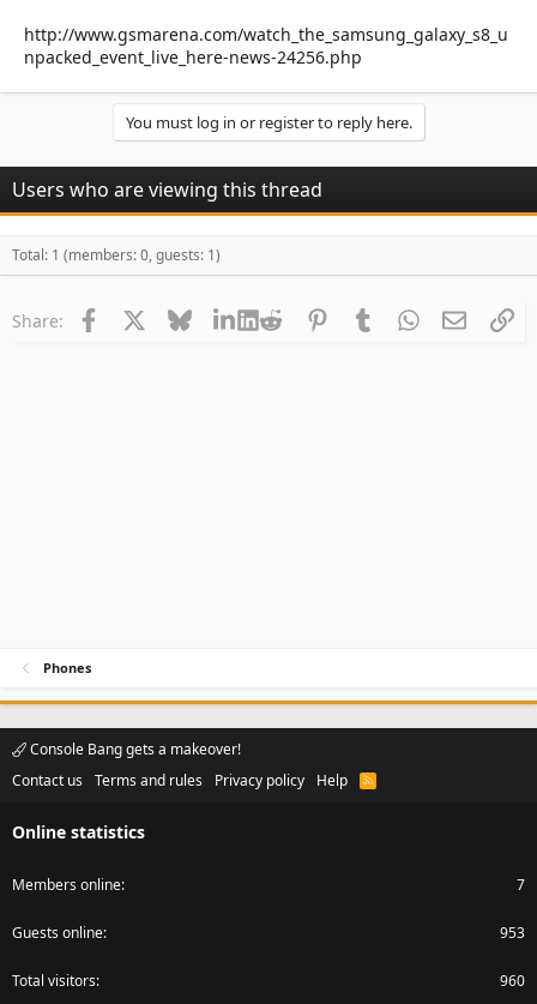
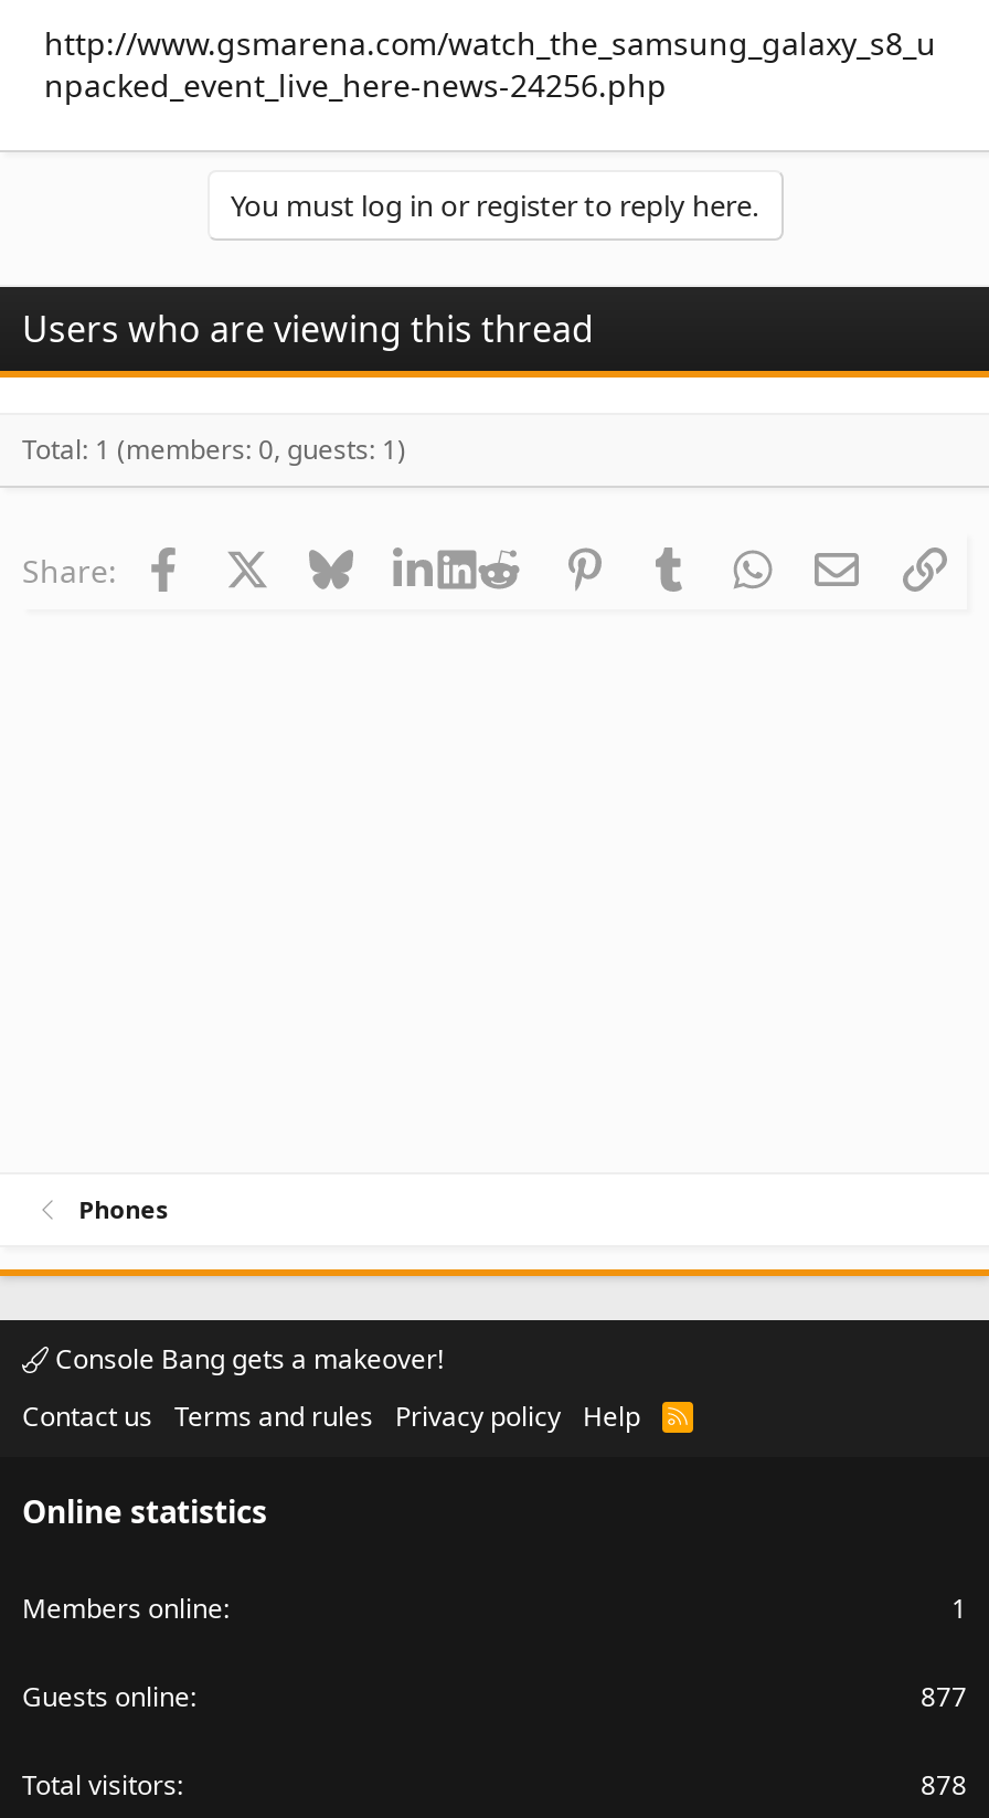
- 7
+ 1

- 953
+ 877

- 960
+ 878
